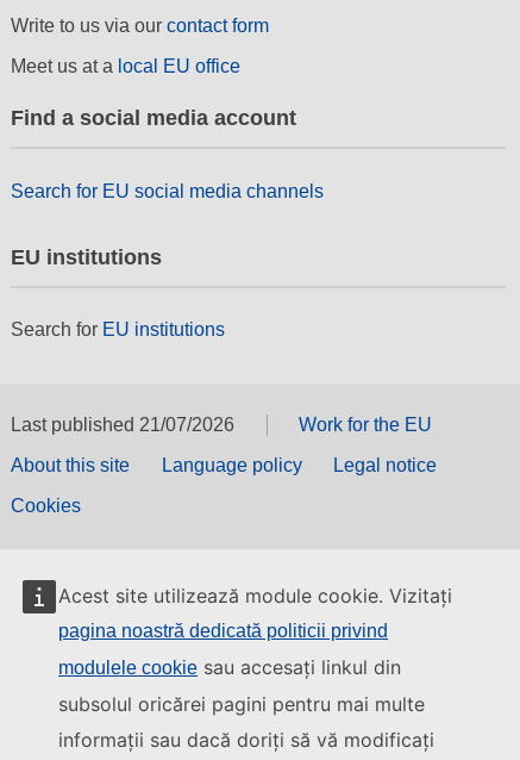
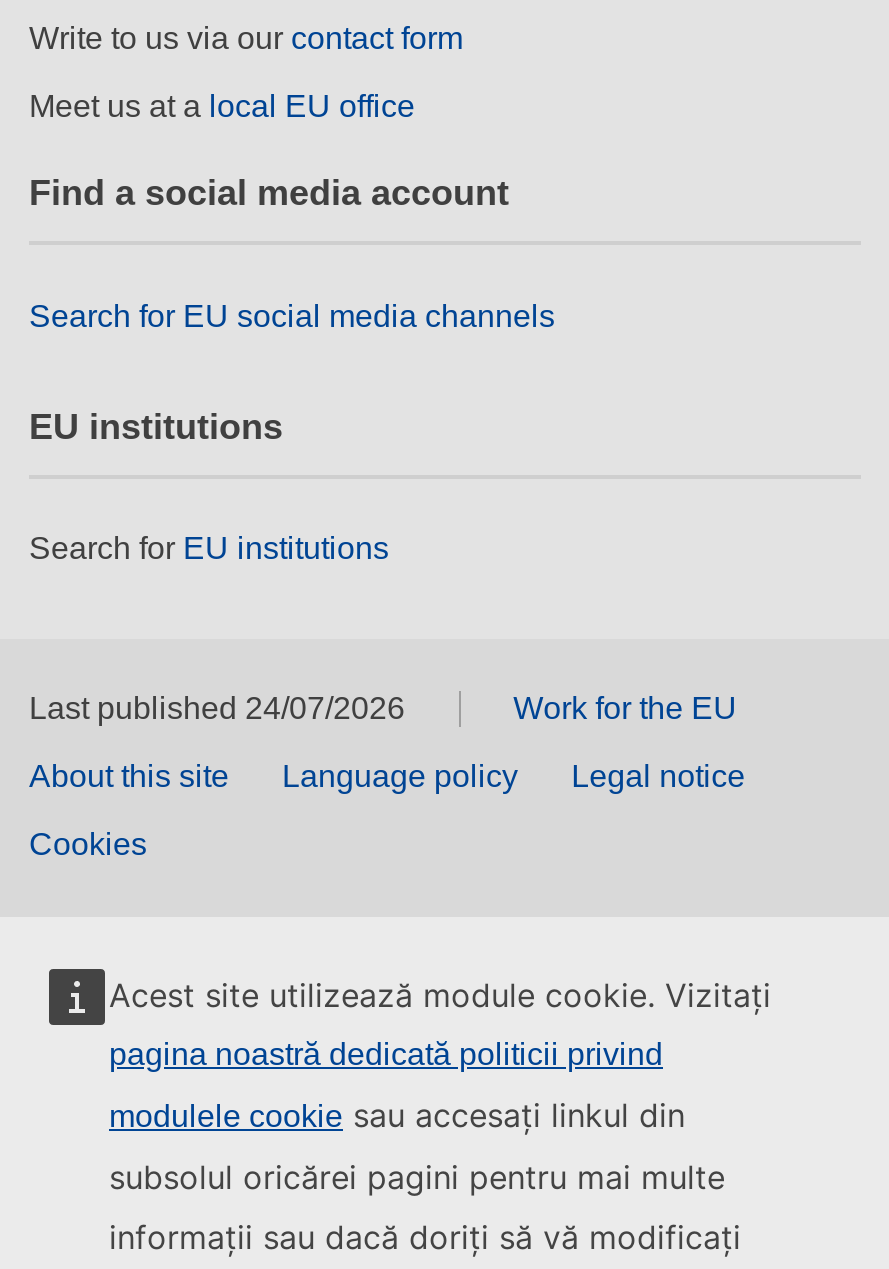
- Last published 21/07/2026
+ Last published 24/07/2026
